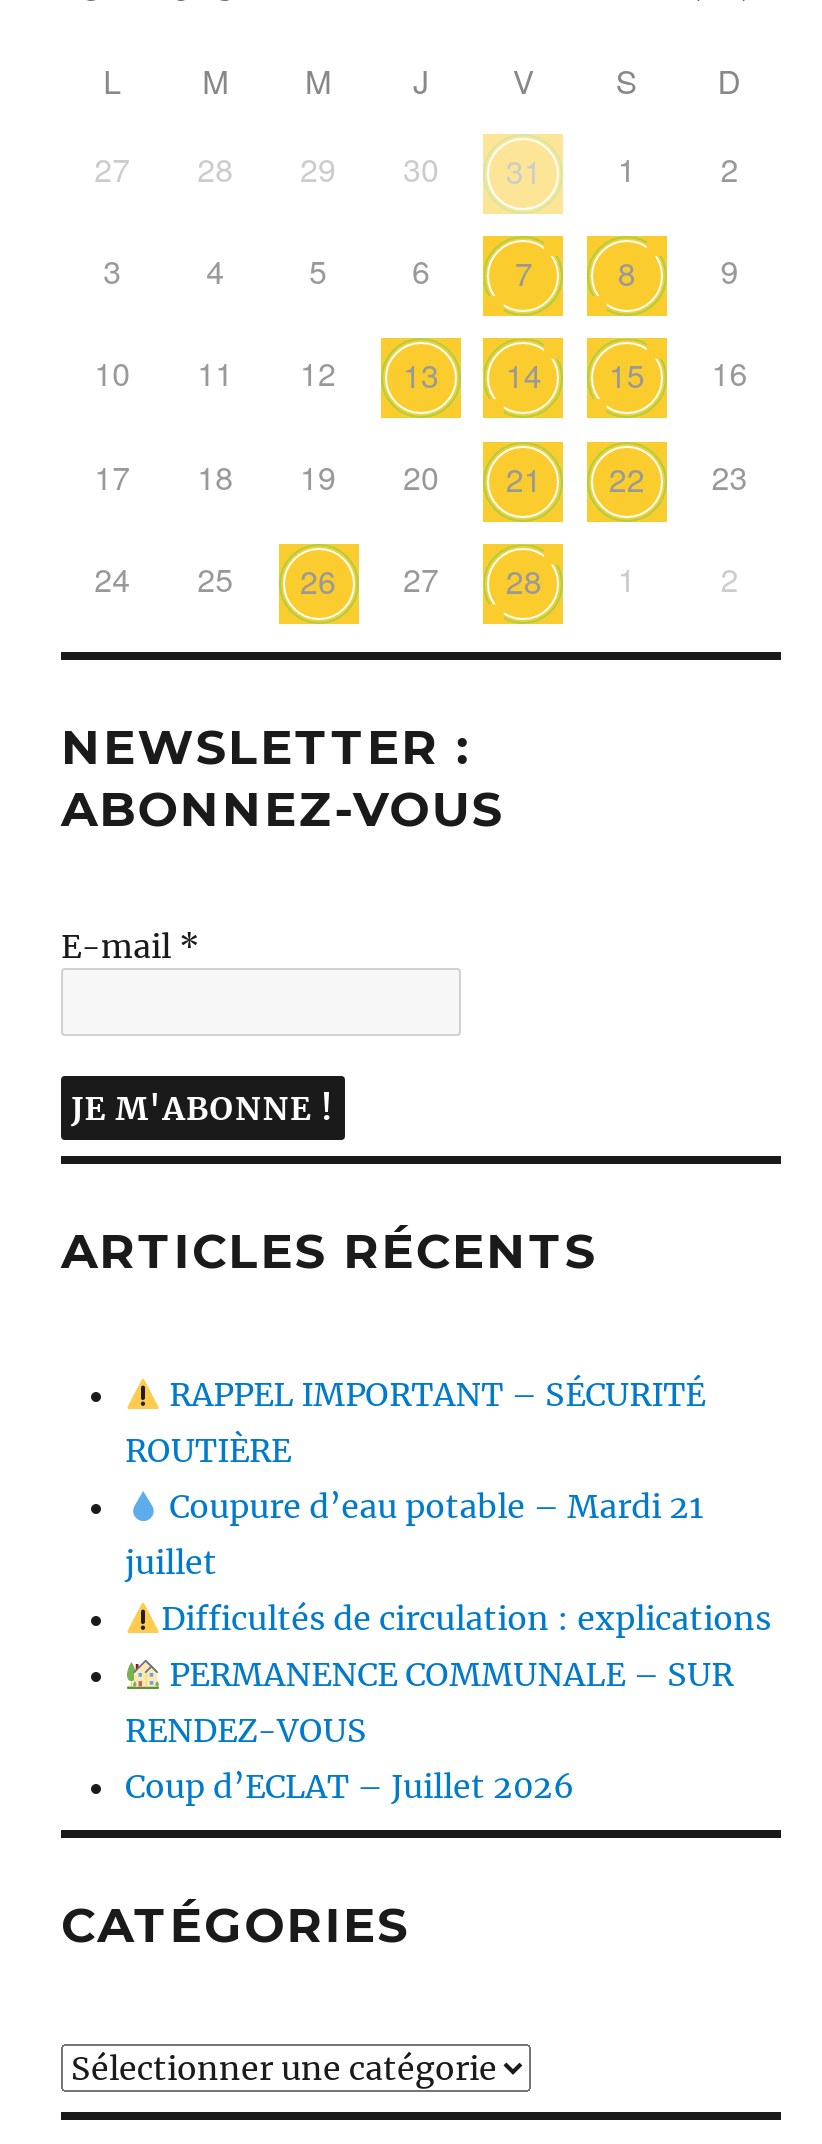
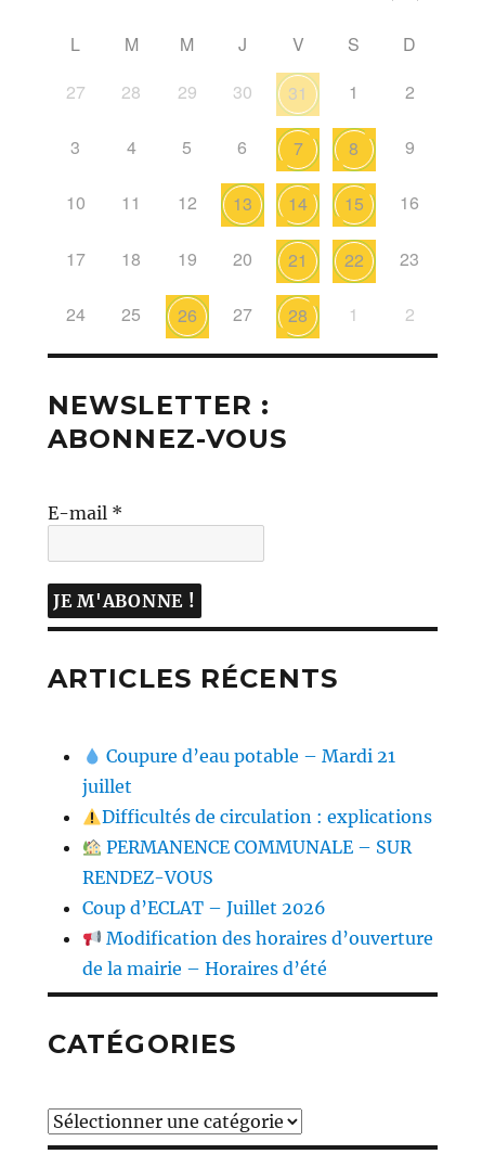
- RAPPEL IMPORTANT – SÉCURITÉ
- ROUTIÈRE

moved up: Coupure d’eau potable – Mardi 21 | juillet | Difficultés de circulation : explications | PERMANENCE COMMUNALE – SUR | RENDEZ-VOUS | Coup d’ECLAT – Juillet 2026

+ Modification des horaires d’ouverture
+ de la mairie – Horaires d’été
